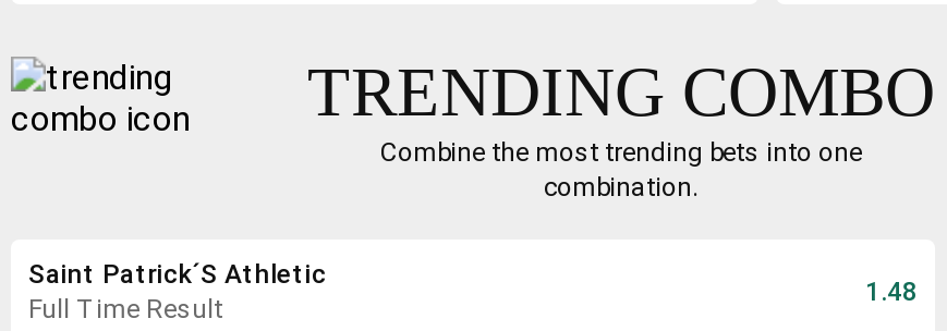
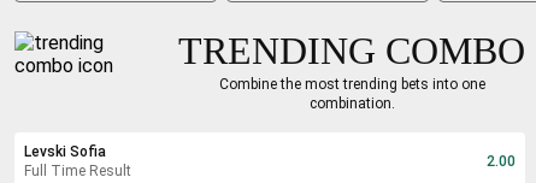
- Saint Patrick´S Athletic
+ Levski Sofia

- 1.48
+ 2.00
